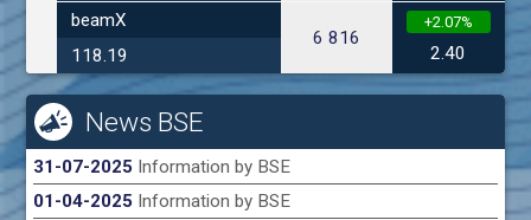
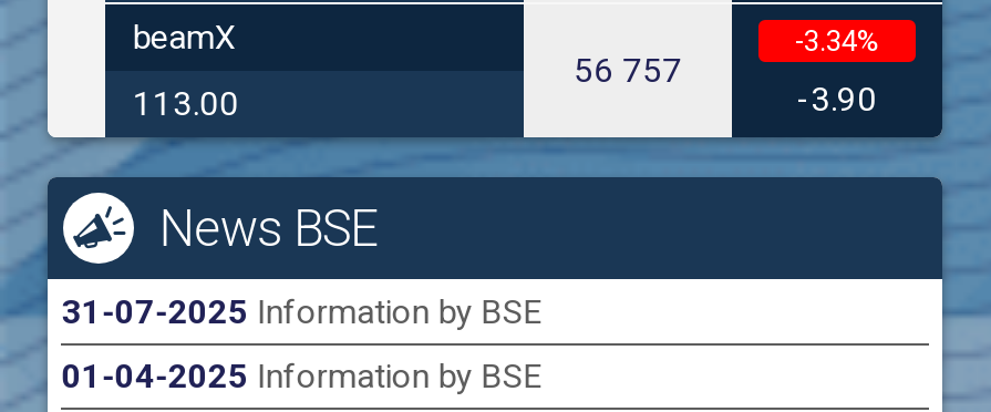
- +2.07%
+ -3.34%

- 6 816
+ 56 757

- 118.19
+ 113.00

- 2.40
+ -3.90
